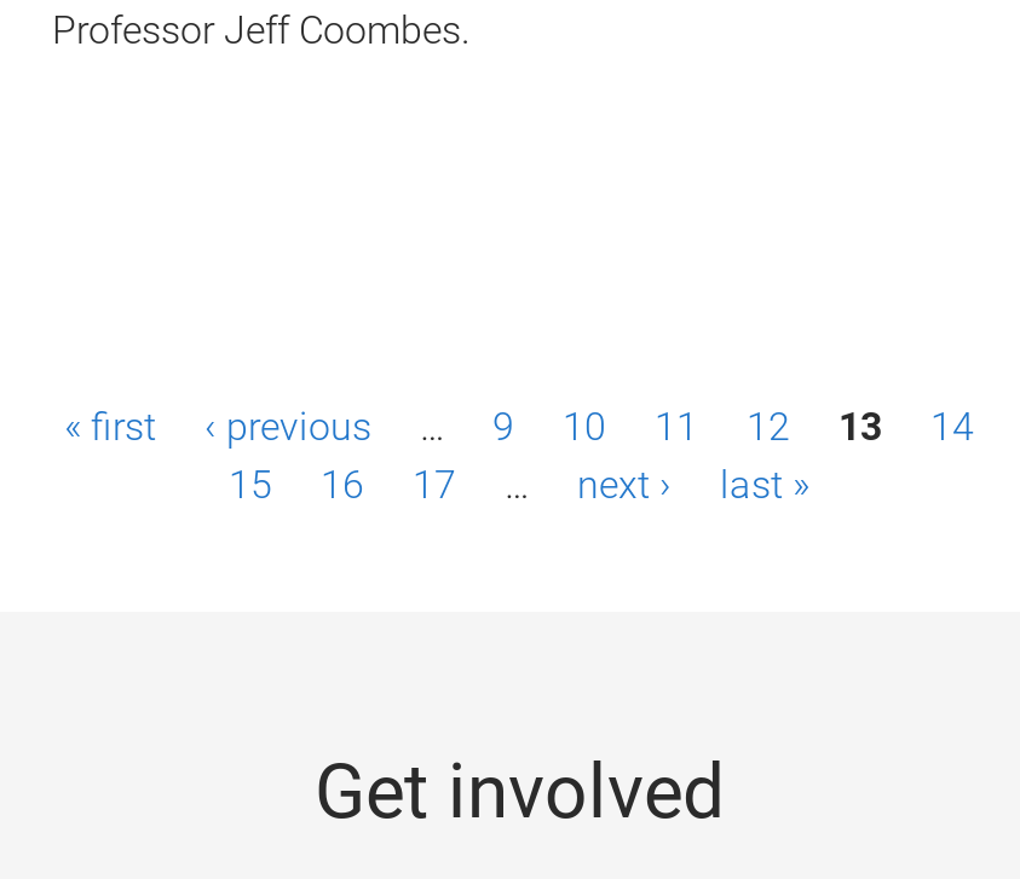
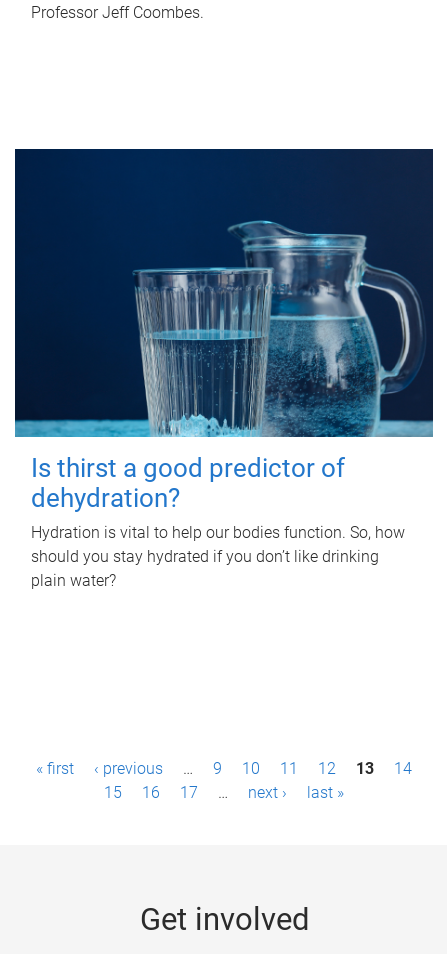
+ [image]
+ Is thirst a good predictor of
+ dehydration?
+ Hydration is vital to help our bodies function. So, how
+ should you stay hydrated if you don’t like drinking
+ plain water?
